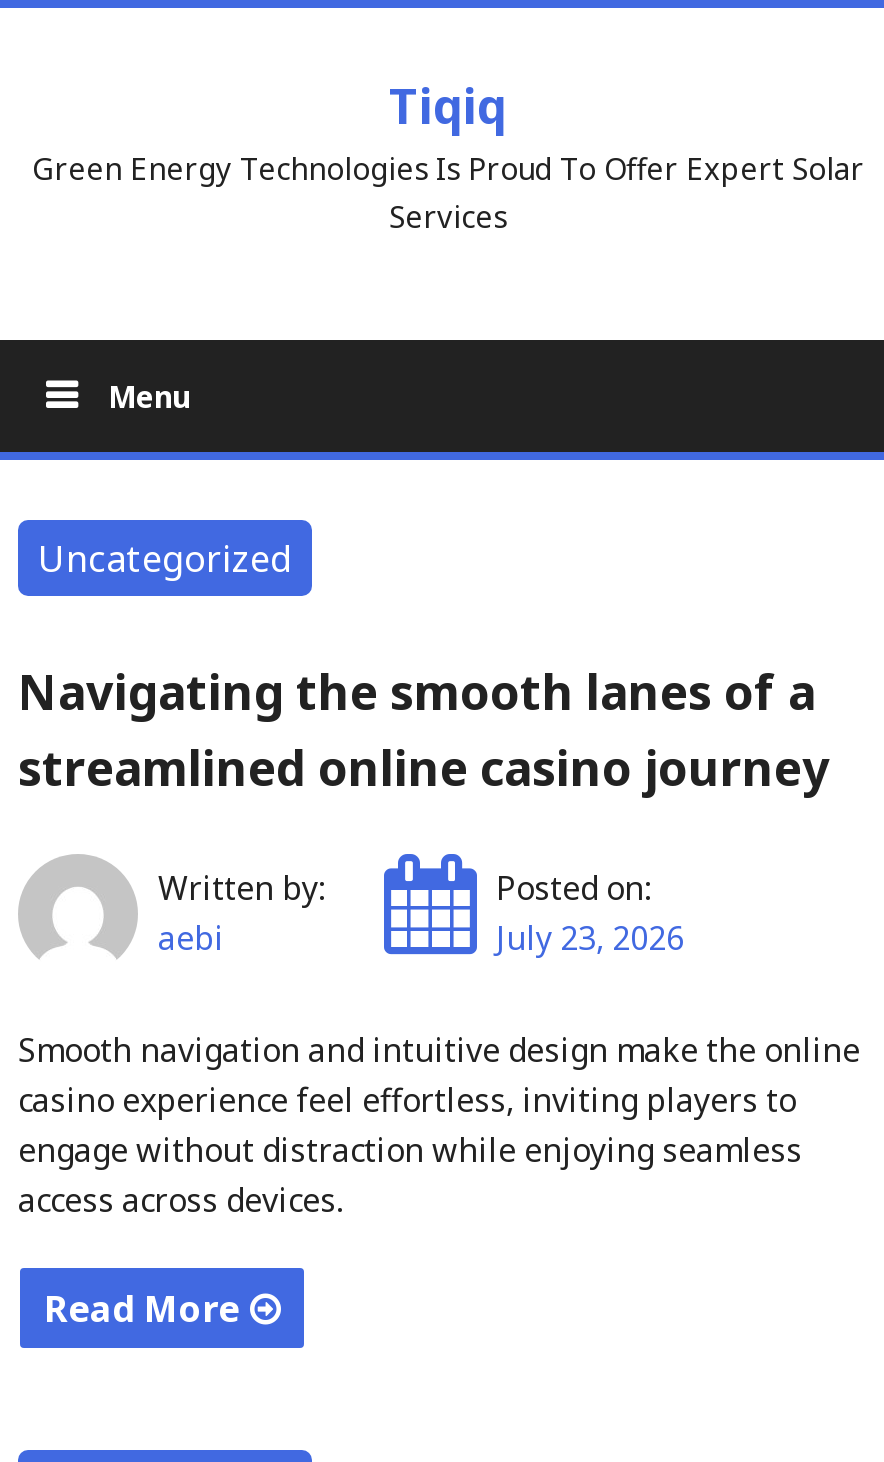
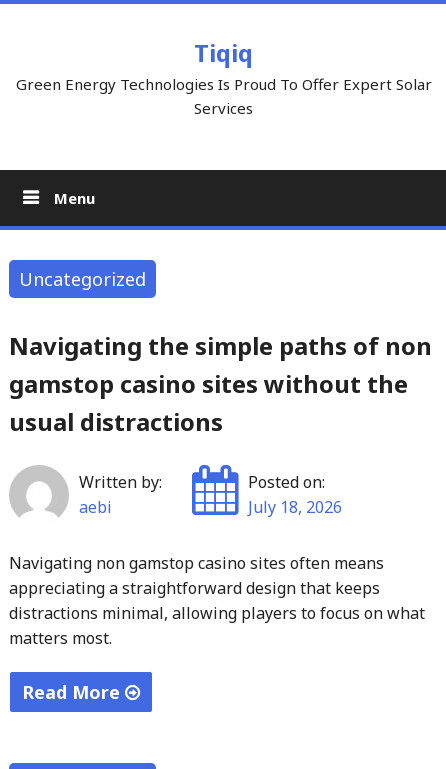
- Navigating the smooth lanes of a
- streamlined online casino journey
+ Navigating the simple paths of non
+ gamstop casino sites without the
+ usual distractions

- July 23, 2026
+ July 18, 2026

- Smooth navigation and intuitive design make the online
- casino experience feel effortless, inviting players to
- engage without distraction while enjoying seamless
- access across devices.
+ Navigating non gamstop casino sites often means
+ appreciating a straightforward design that keeps
+ distractions minimal, allowing players to focus on what
+ matters most.
